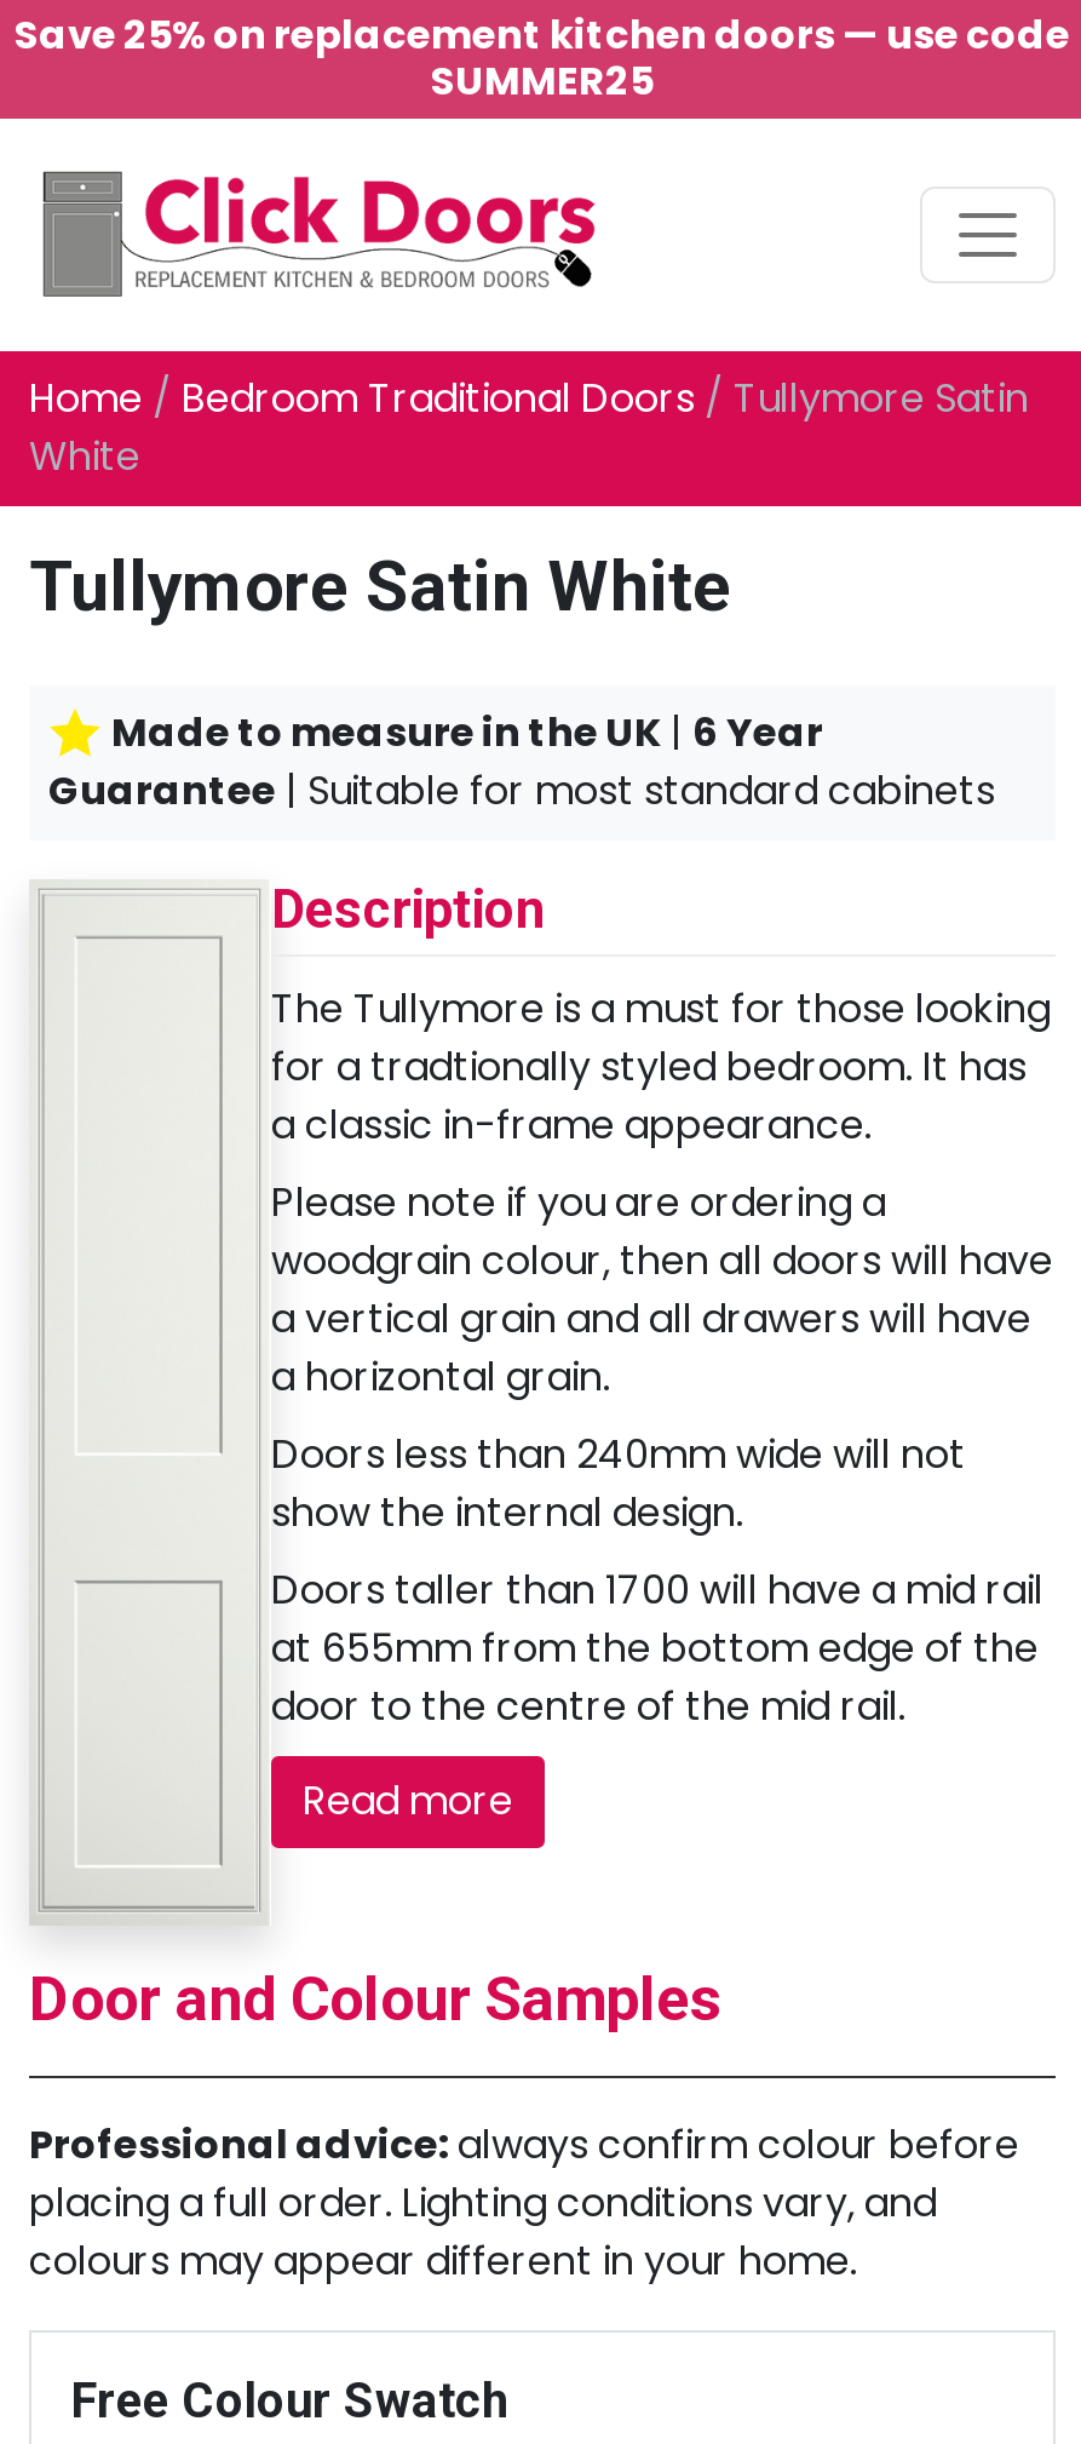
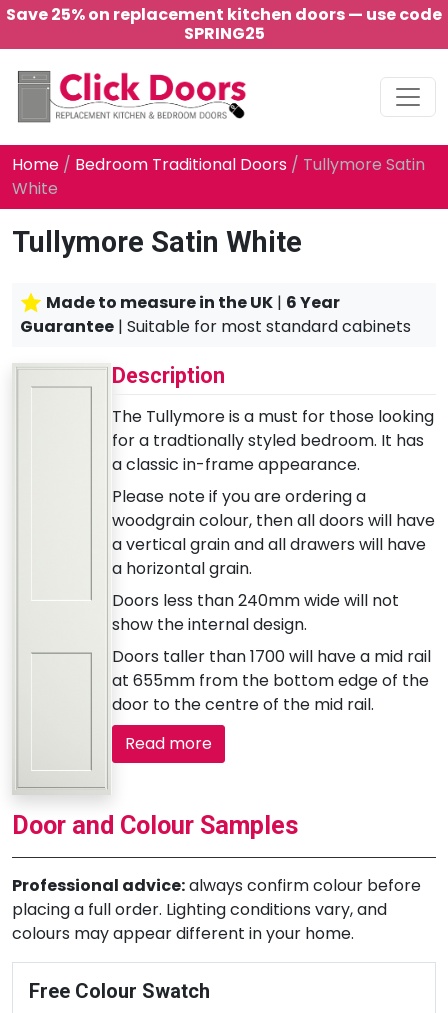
- SUMMER25
+ SPRING25
